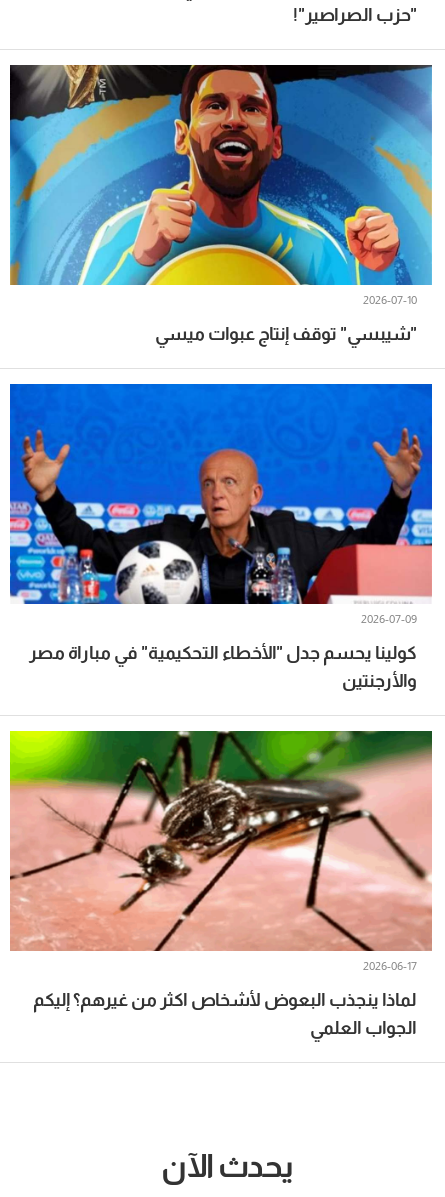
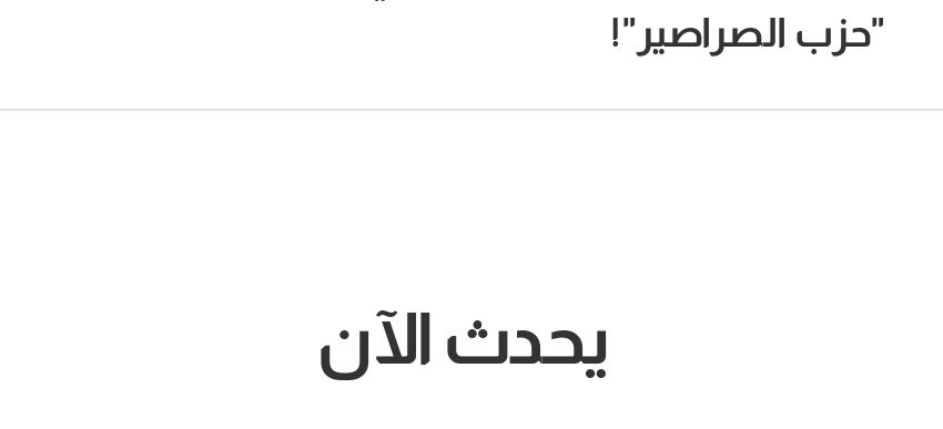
- [image]
- 2026-07-10

- "شيبسي" توقف إنتاج عبوات ميسي

- [image]
- 2026-07-09

- كولينا يحسم جدل "الأخطاء التحكيمية" في مباراة مصر
- والأرجنتين

- [image]
- 2026-06-17

- لماذا ينجذب البعوض لأشخاص اكثر من غيرهم؟ إليكم
- الجواب العلمي
